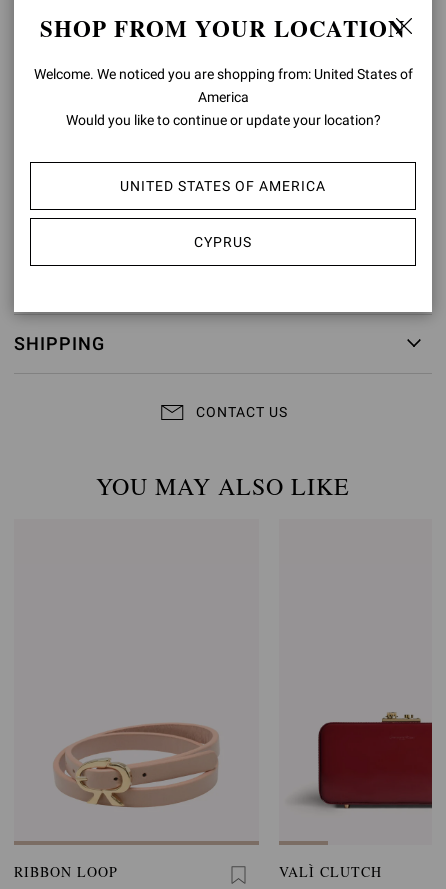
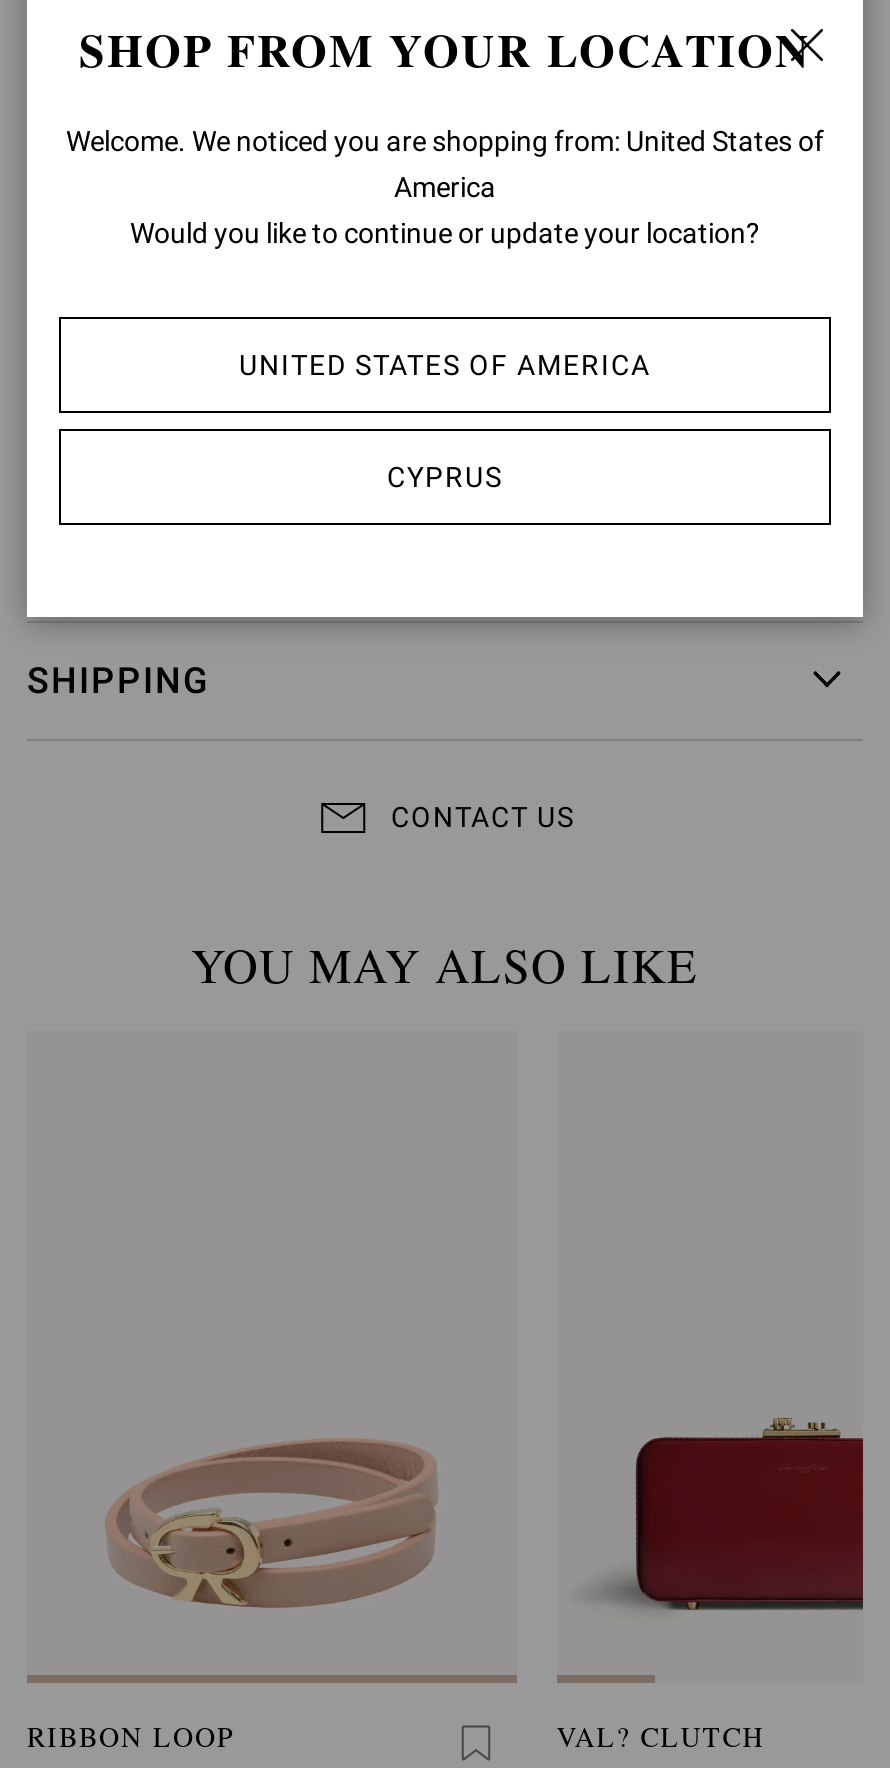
- VALÌ CLUTCH
+ VAL? CLUTCH
